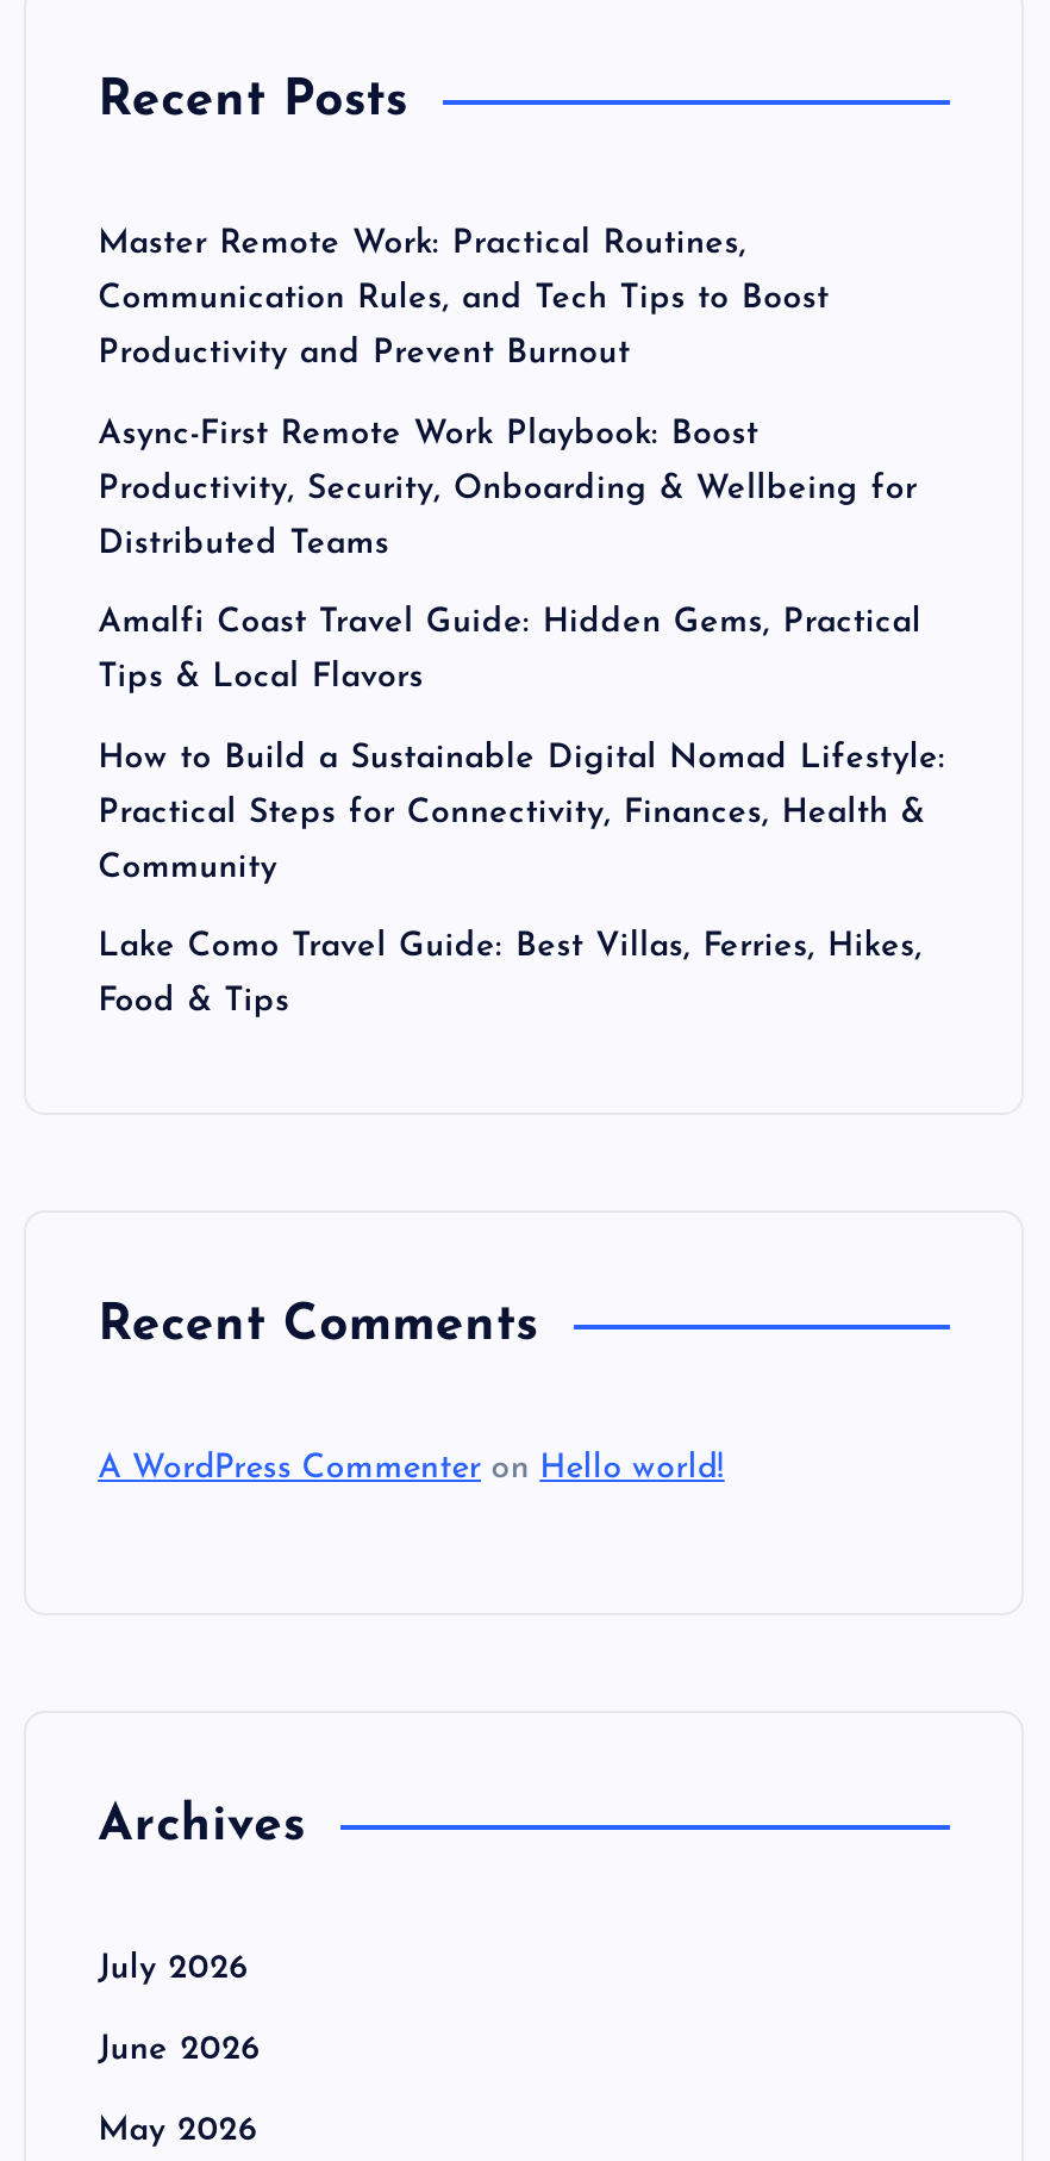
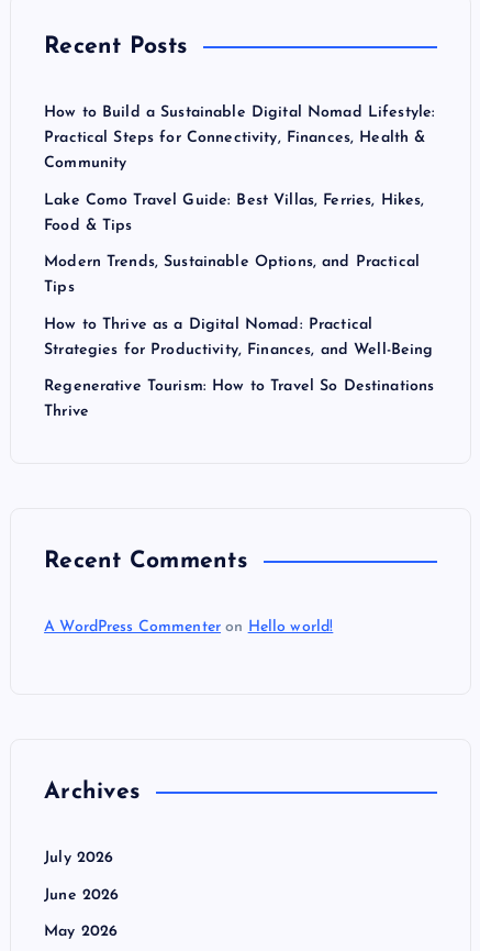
- Master Remote Work: Practical Routines,
- Communication Rules, and Tech Tips to Boost
- Productivity and Prevent Burnout
- Async-First Remote Work Playbook: Boost
- Productivity, Security, Onboarding & Wellbeing for
- Distributed Teams
- Amalfi Coast Travel Guide: Hidden Gems, Practical
- Tips & Local Flavors

moved up: How to Build a Sustainable Digital Nomad Lifestyle: | Practical Steps for Connectivity, Finances, Health & | Community | Lake Como Travel Guide: Best Villas, Ferries, Hikes, | Food & Tips

+ Modern Trends, Sustainable Options, and Practical
+ Tips
+ How to Thrive as a Digital Nomad: Practical
+ Strategies for Productivity, Finances, and Well-Being
+ Regenerative Tourism: How to Travel So Destinations
+ Thrive
